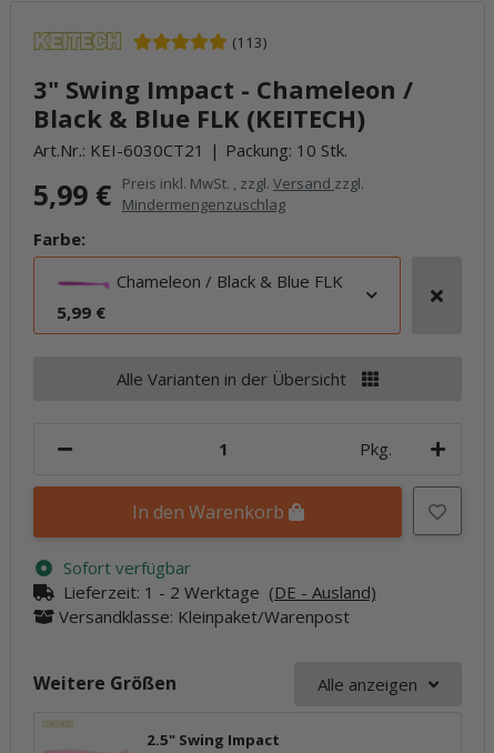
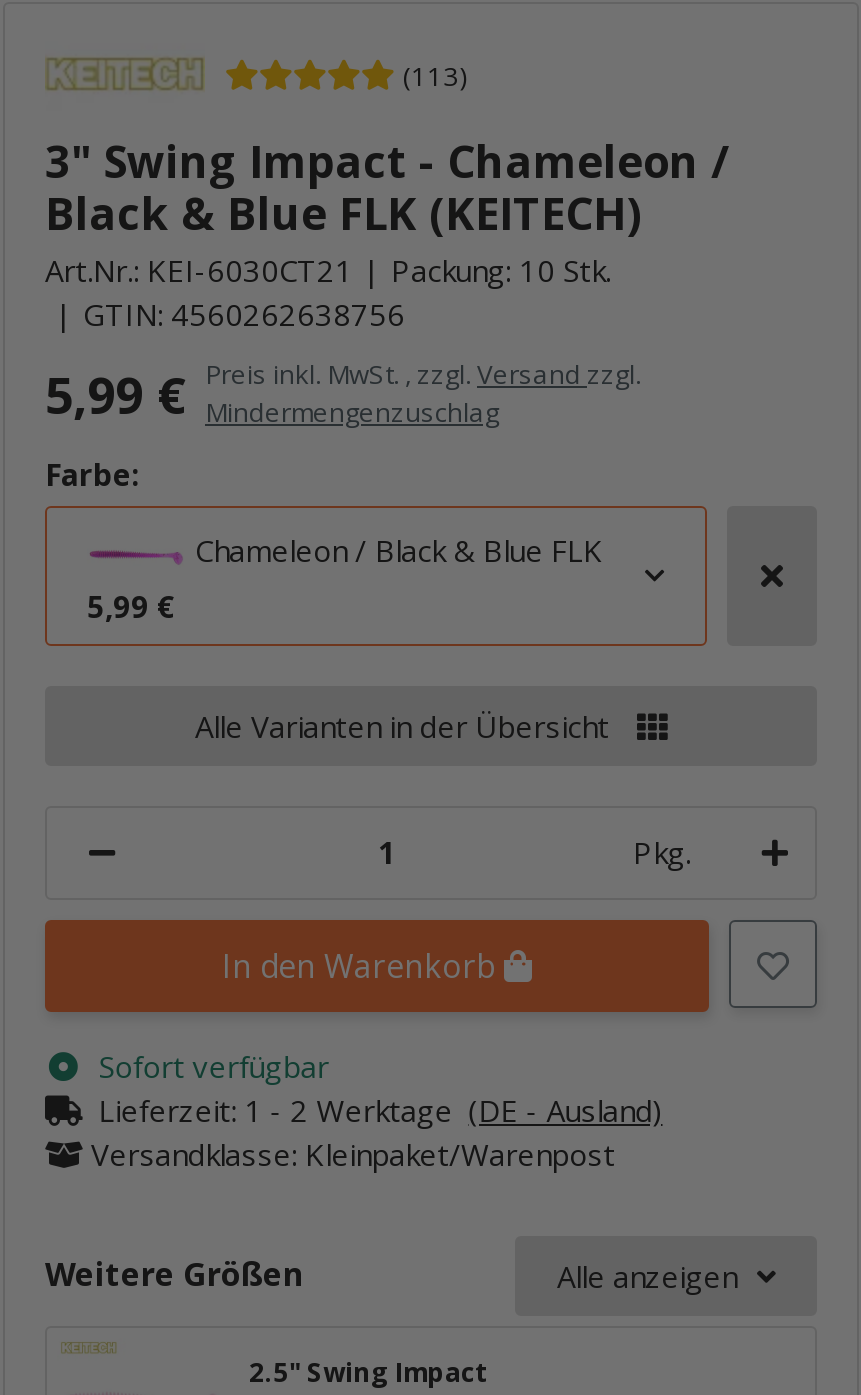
+ GTIN: 4560262638756
